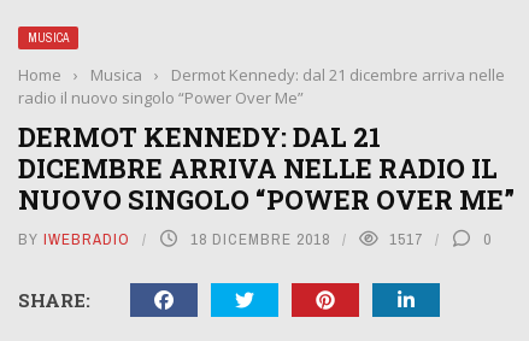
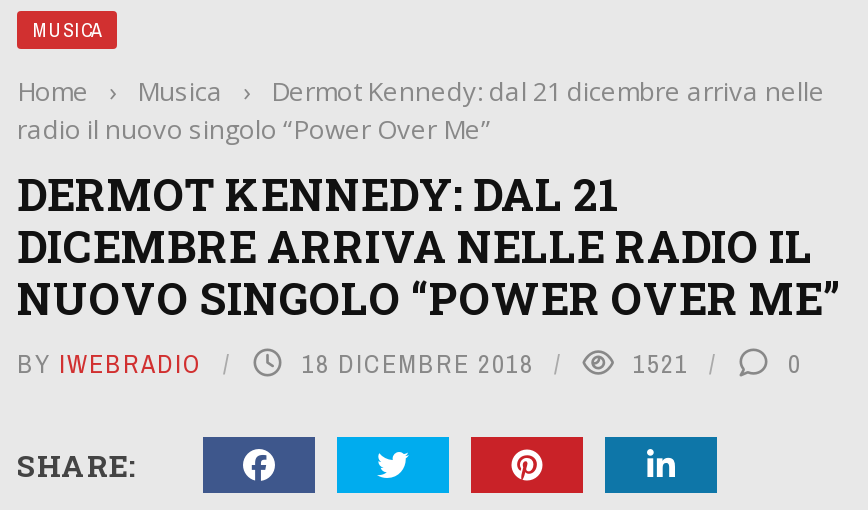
- 1517
+ 1521
